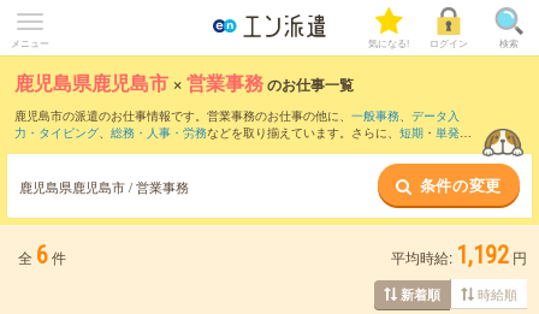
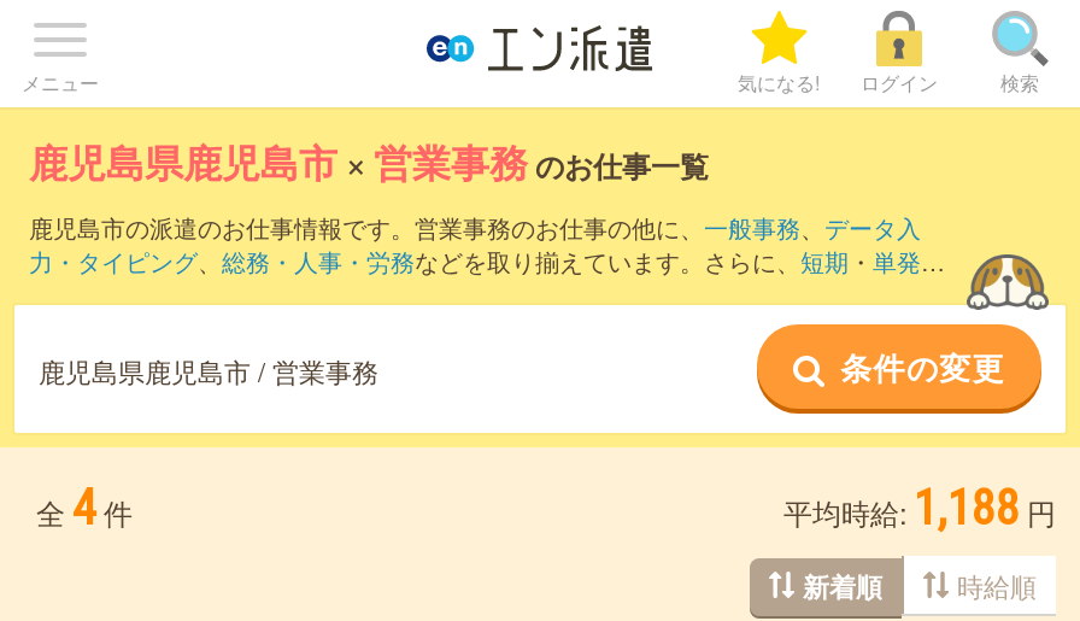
- 全 6 件
+ 全 4 件

- 平均時給: 1,192 円
+ 平均時給: 1,188 円
